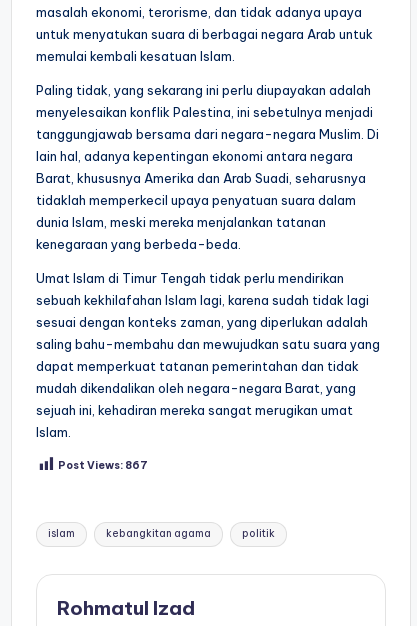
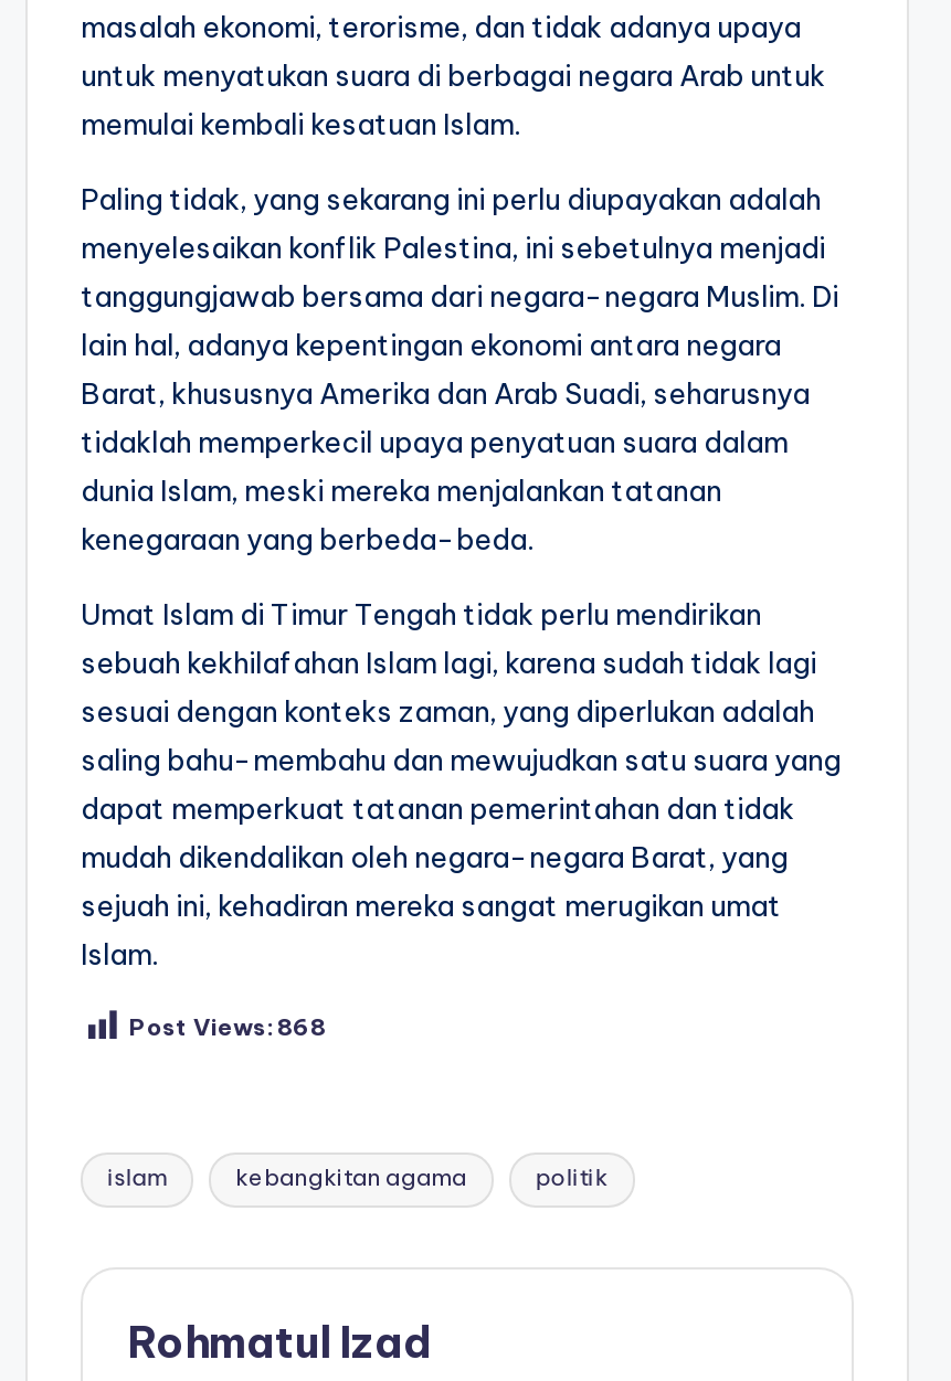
- Post Views: 867
+ Post Views: 868
